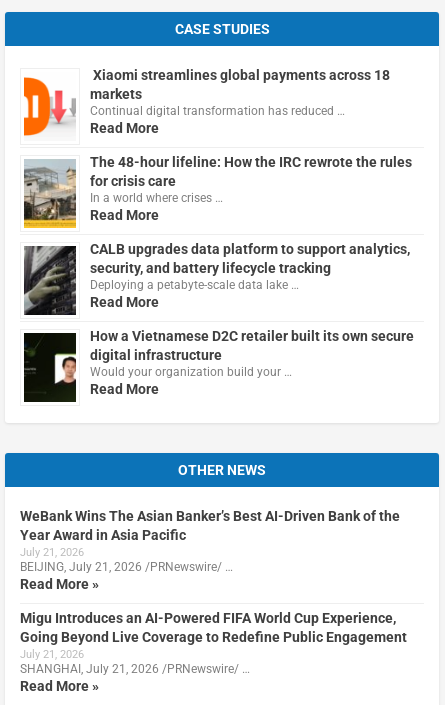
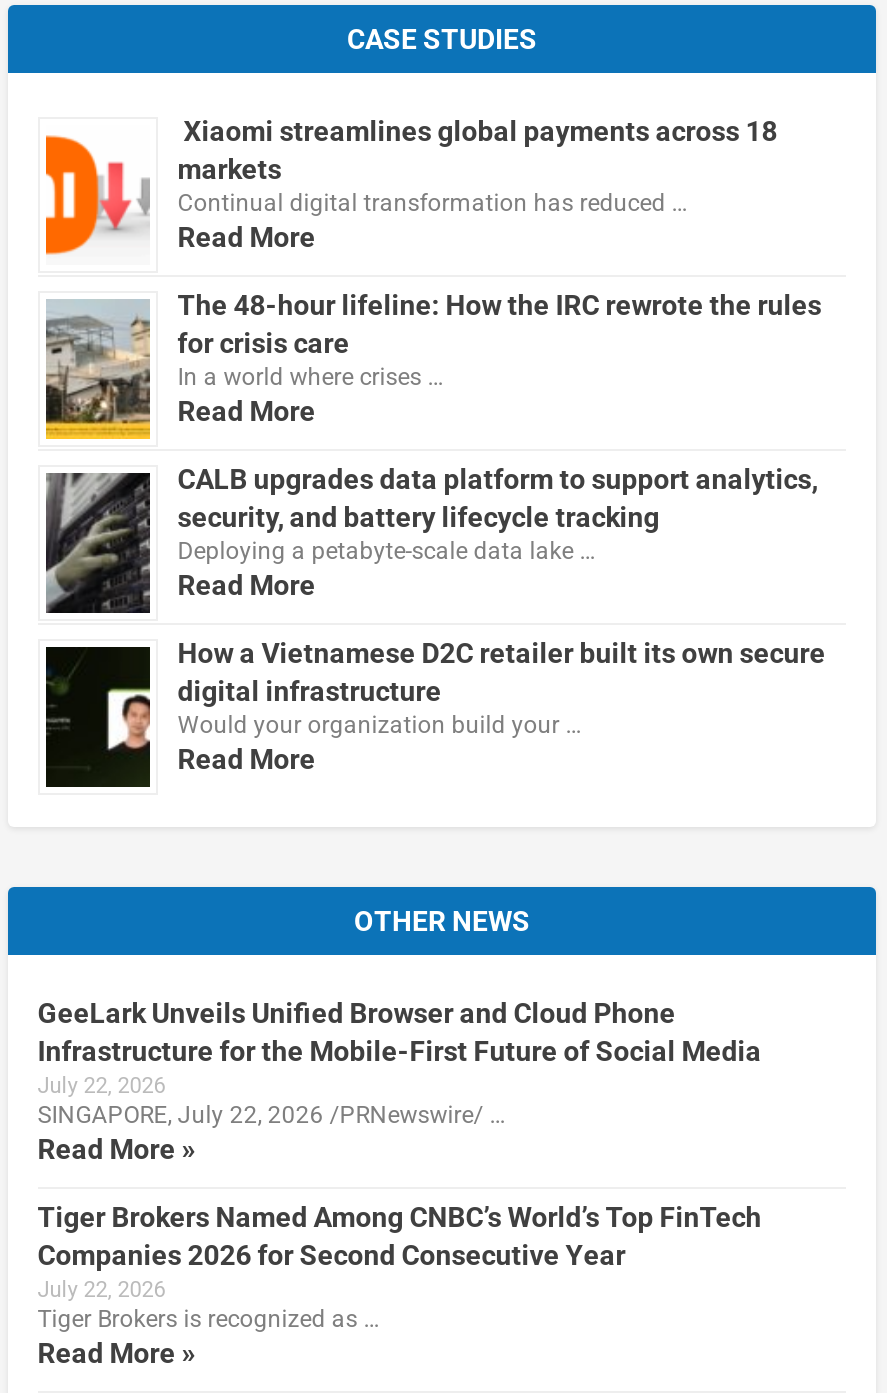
- WeBank Wins The Asian Banker’s Best AI-Driven Bank of the
- Year Award in Asia Pacific
- July 21, 2026
- BEIJING, July 21, 2026 /PRNewswire/ …
+ GeeLark Unveils Unified Browser and Cloud Phone
+ Infrastructure for the Mobile-First Future of Social Media
+ July 22, 2026
+ SINGAPORE, July 22, 2026 /PRNewswire/ …

- Migu Introduces an AI-Powered FIFA World Cup Experience,
- Going Beyond Live Coverage to Redefine Public Engagement
- July 21, 2026
- SHANGHAI, July 21, 2026 /PRNewswire/ …
+ Tiger Brokers Named Among CNBC’s World’s Top FinTech
+ Companies 2026 for Second Consecutive Year
+ July 22, 2026
+ Tiger Brokers is recognized as …
